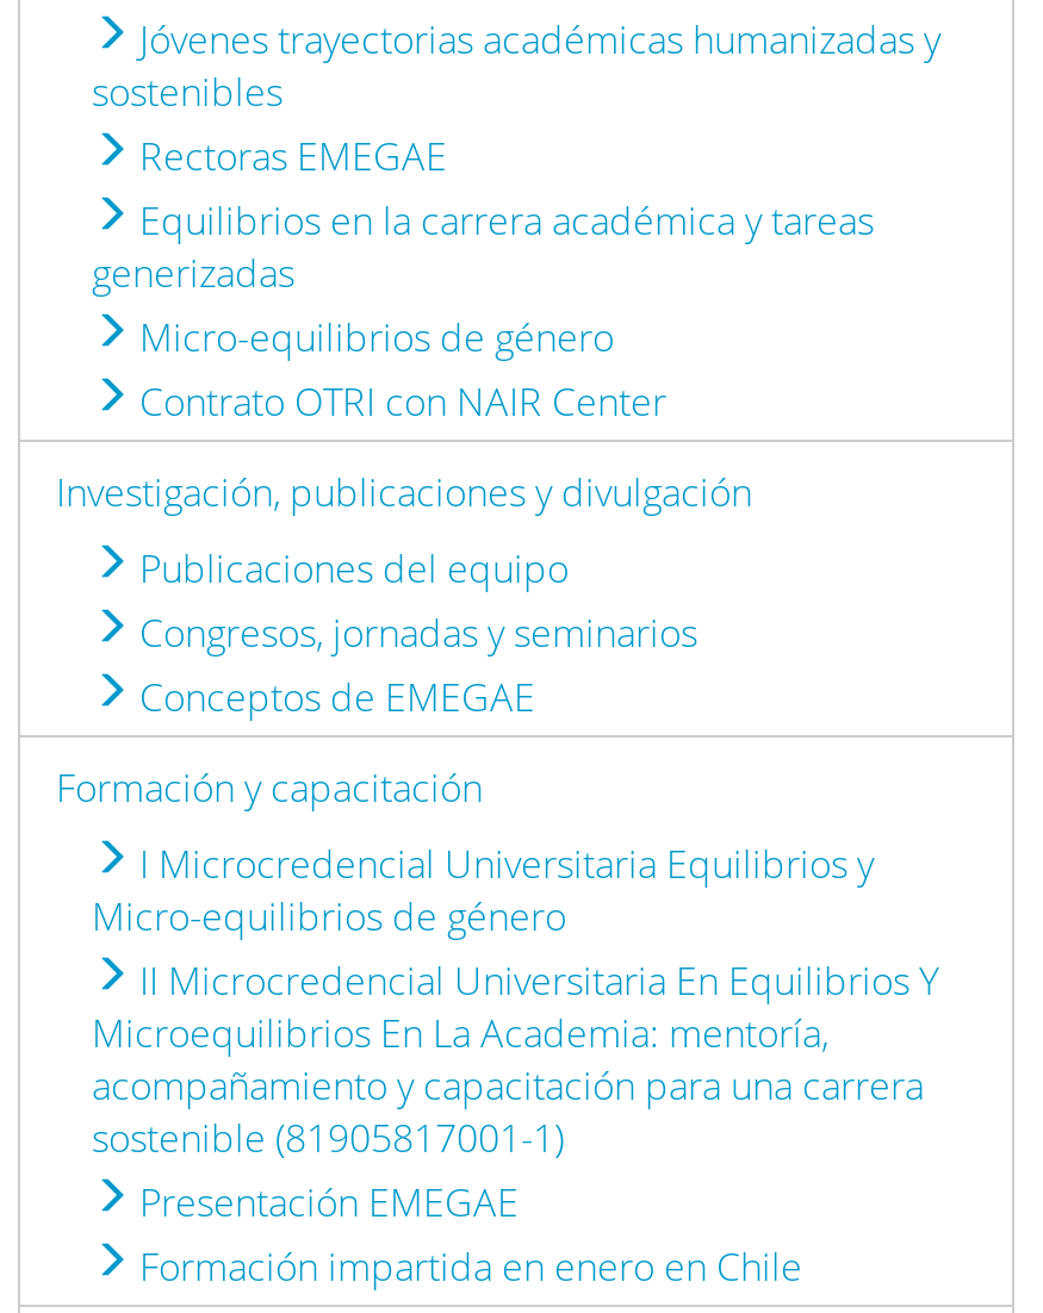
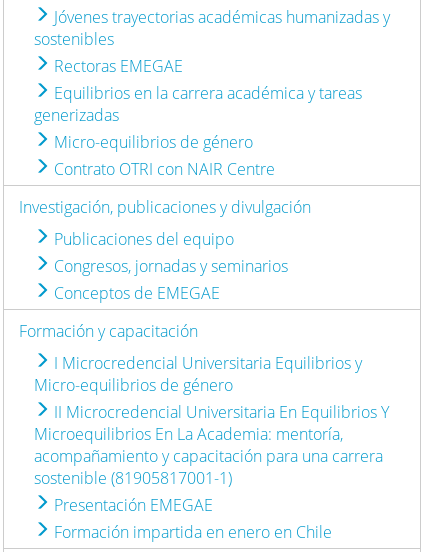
- Contrato OTRI con NAIR Center
+ Contrato OTRI con NAIR Centre
